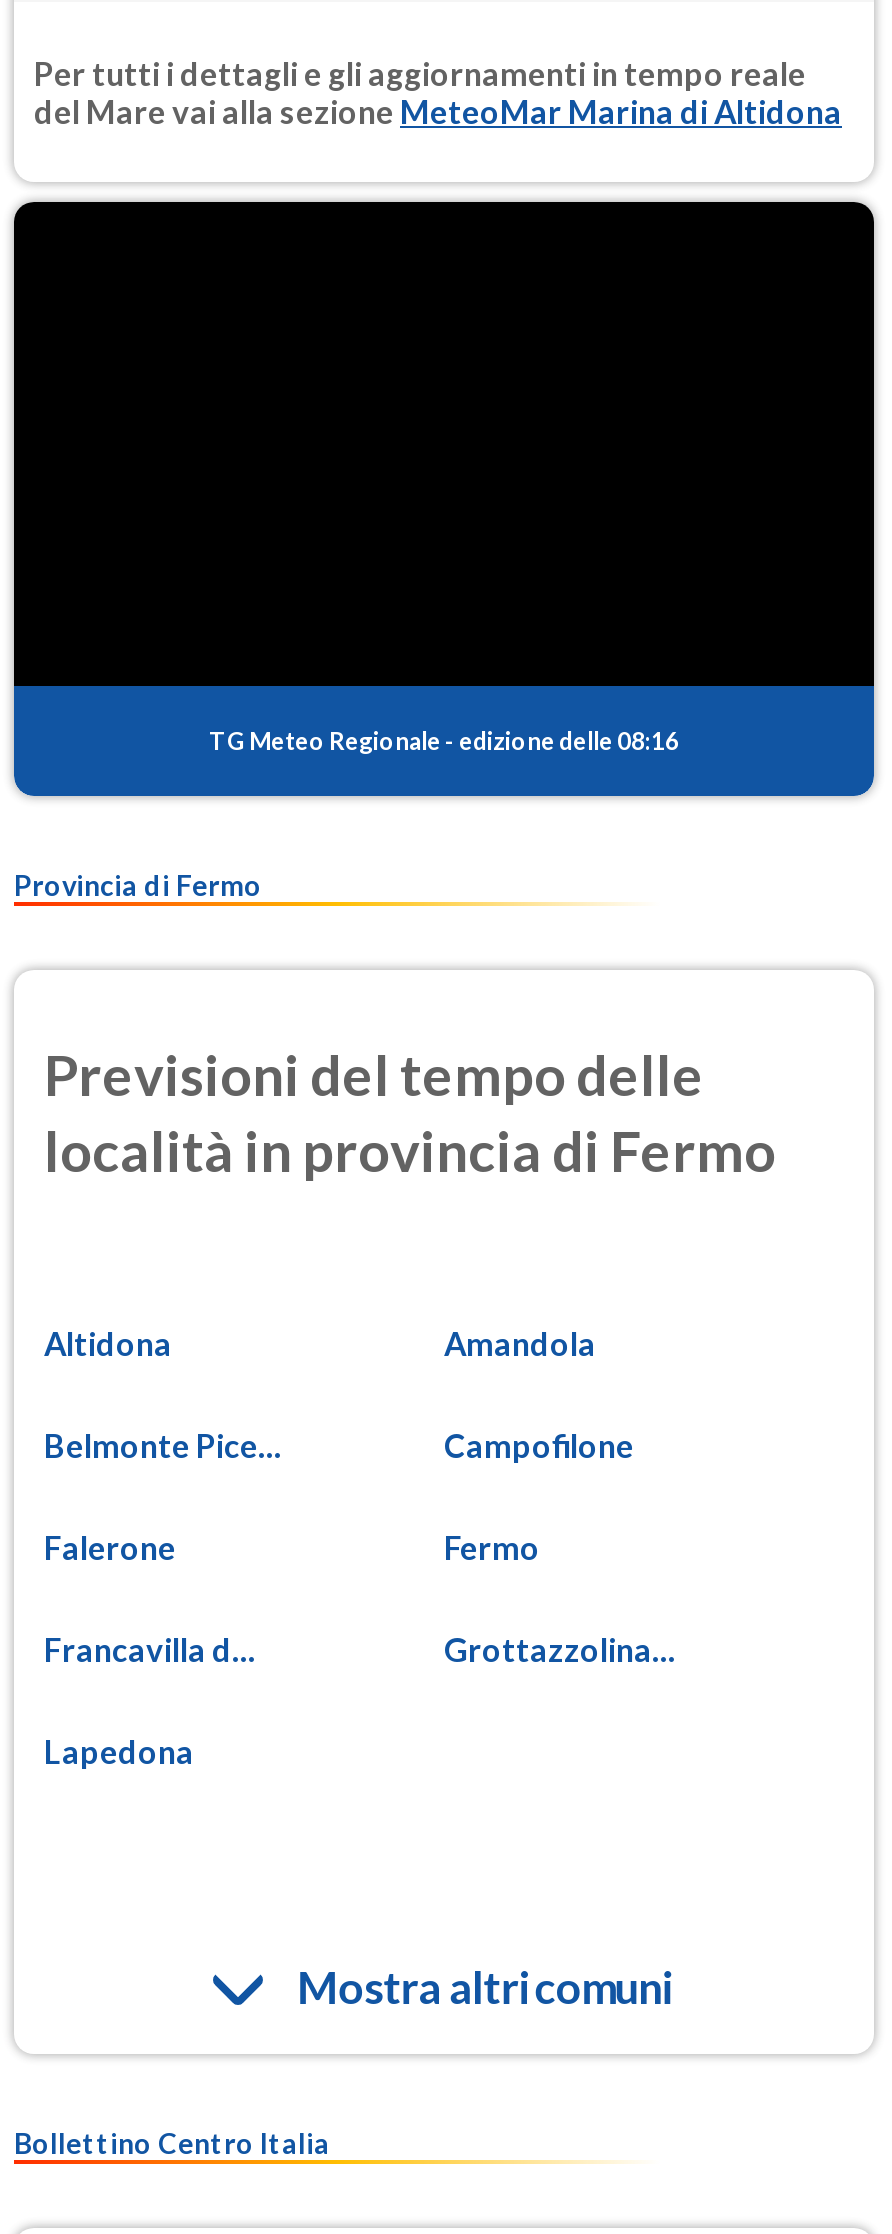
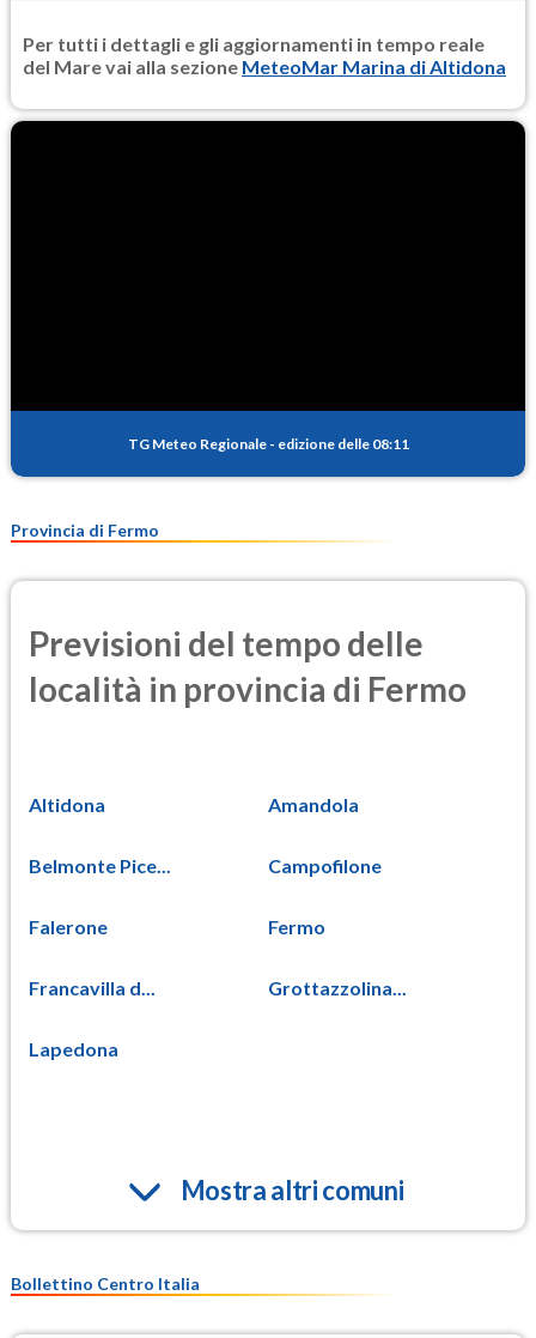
- TG Meteo Regionale - edizione delle 08:16
+ TG Meteo Regionale - edizione delle 08:11
